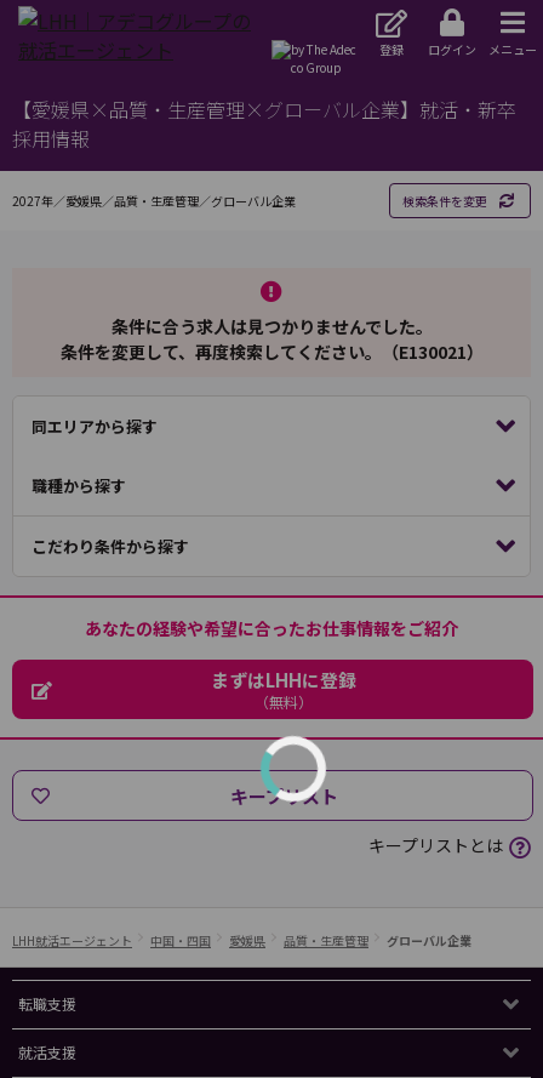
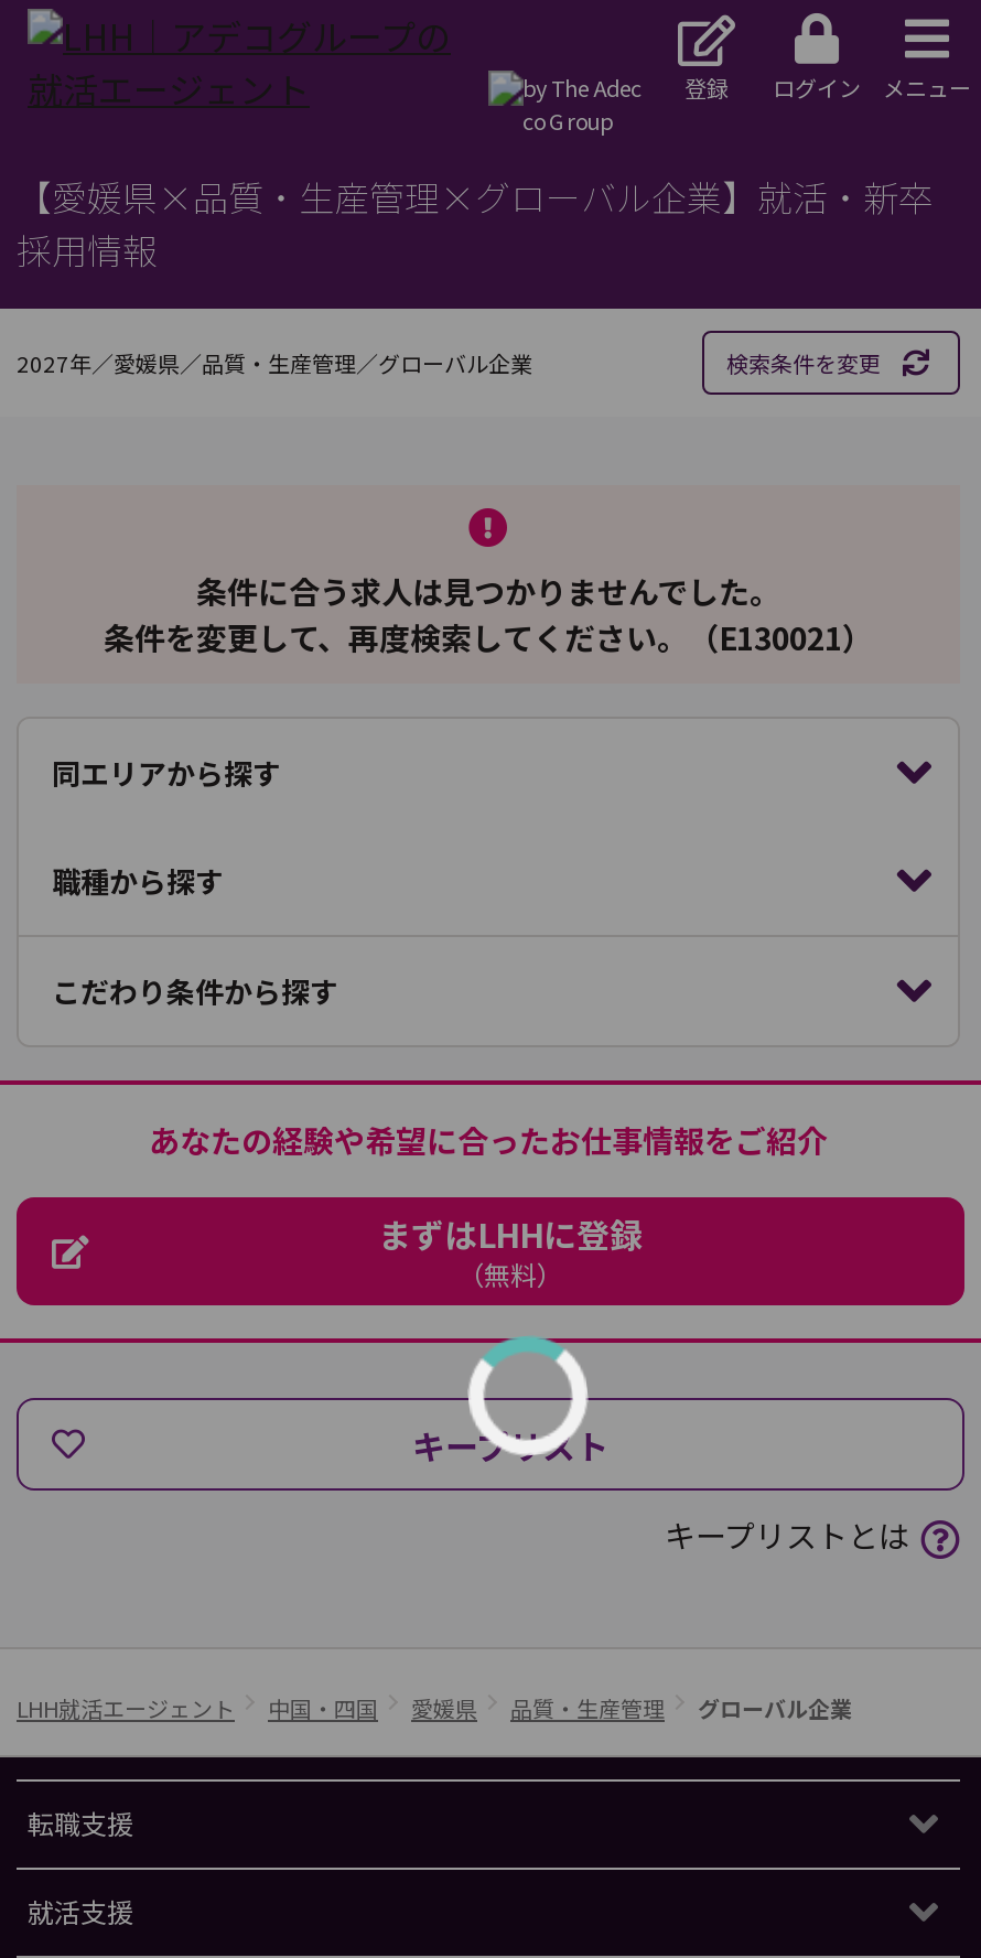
- [image]
+ [image]
